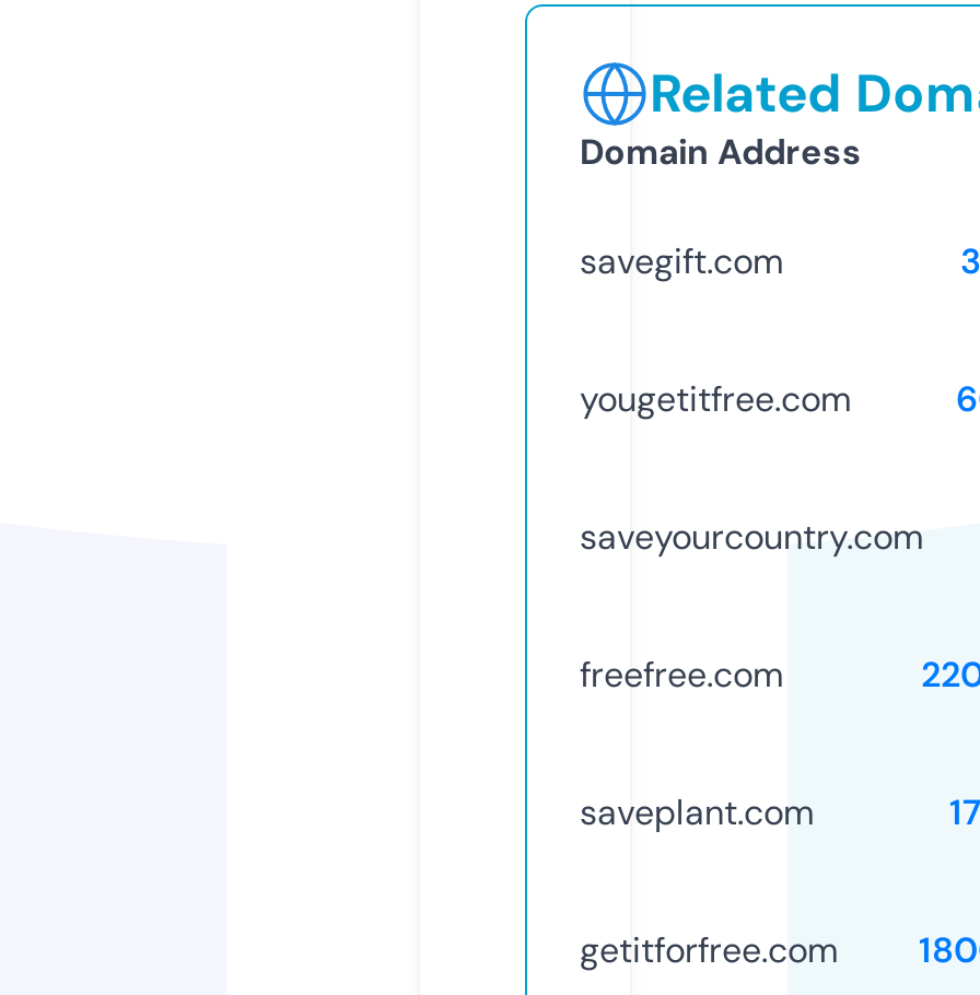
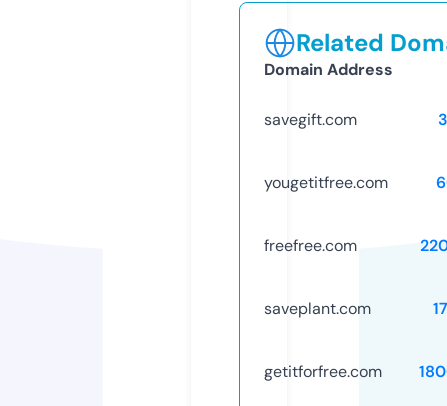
- saveyourcountry.com
